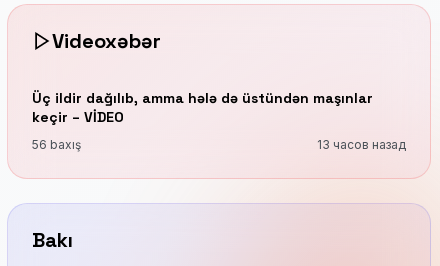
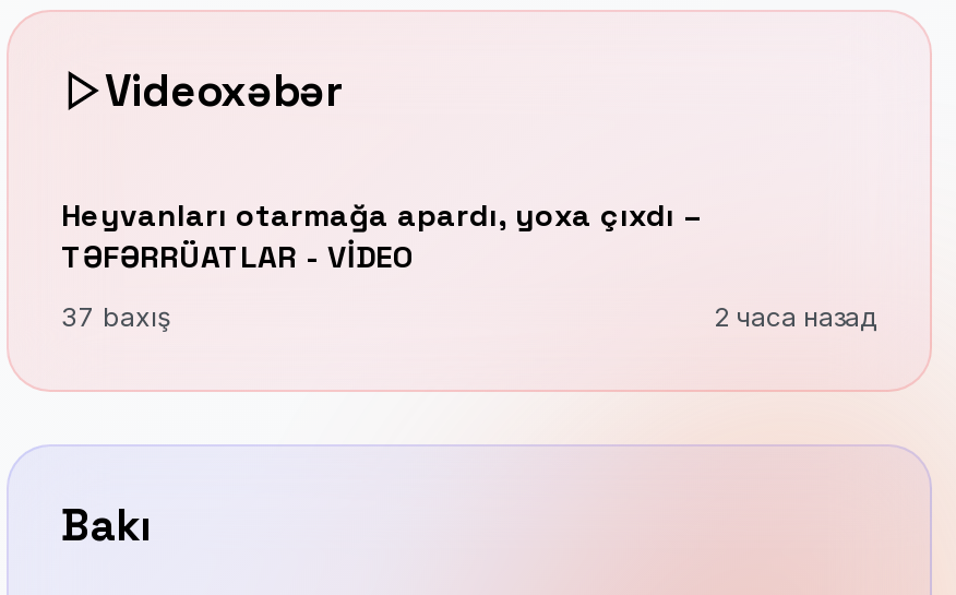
- Üç ildir dağılıb, amma hələ də üstündən maşınlar
- keçir – VİDEO
+ Heyvanları otarmağa apardı, yoxa çıxdı –
+ TƏFƏRRÜATLAR - VİDEO

- 56 baxış
- 13 часов назад
+ 37 baxış
+ 2 часа назад
